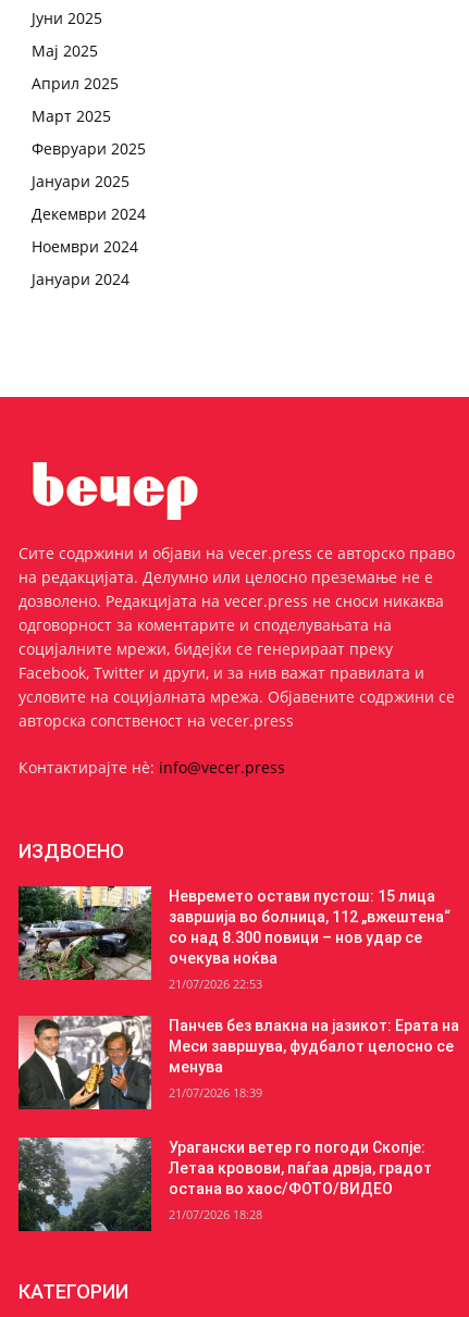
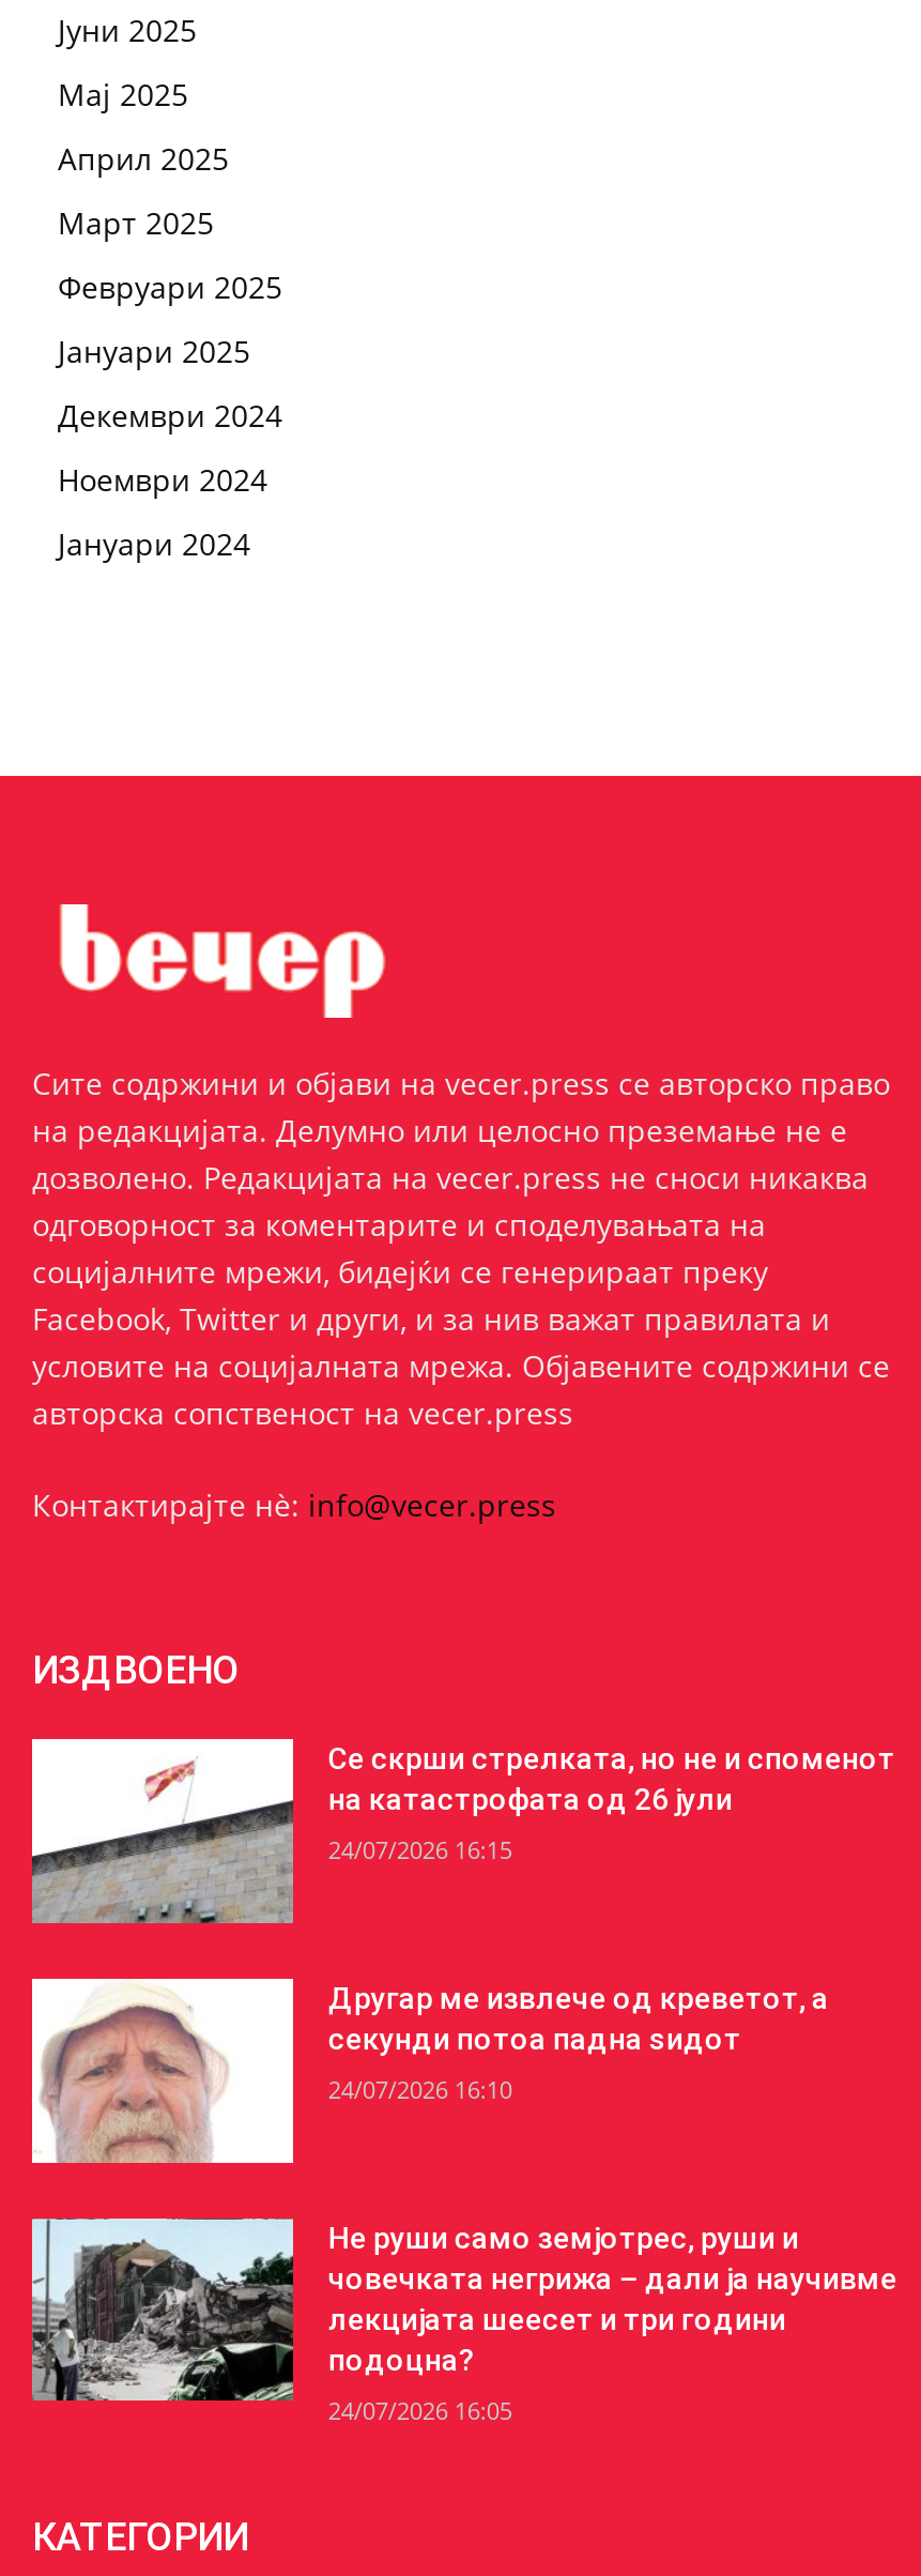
- [image]
- Невремето остави пустош: 15 лица
- завршија во болница, 112 „вжештена“
- со над 8.300 повици – нов удар се
- очекува ноќва
+ [image]
+ Се скрши стрелката, но не и споменот
+ на катастрофата од 26 јули

- 21/07/2026 22:53
+ 24/07/2026 16:15

- [image]
- Панчев без влакна на јазикот: Ерата на
- Меси завршува, фудбалот целосно се
- менува
+ [image]
+ Другар ме извлече од креветот, а
+ секунди потоа падна ѕидот

- 21/07/2026 18:39
+ 24/07/2026 16:10

- [image]
- Урагански ветер го погоди Скопје:
- Летаа кровови, паѓаа дрвја, градот
- остана во хаос/ФОТО/ВИДЕО
+ [image]
+ Не руши само земјотрес, руши и
+ човечката негрижа – дали ја научивме
+ лекцијата шеесет и три години
+ подоцна?

- 21/07/2026 18:28
+ 24/07/2026 16:05
